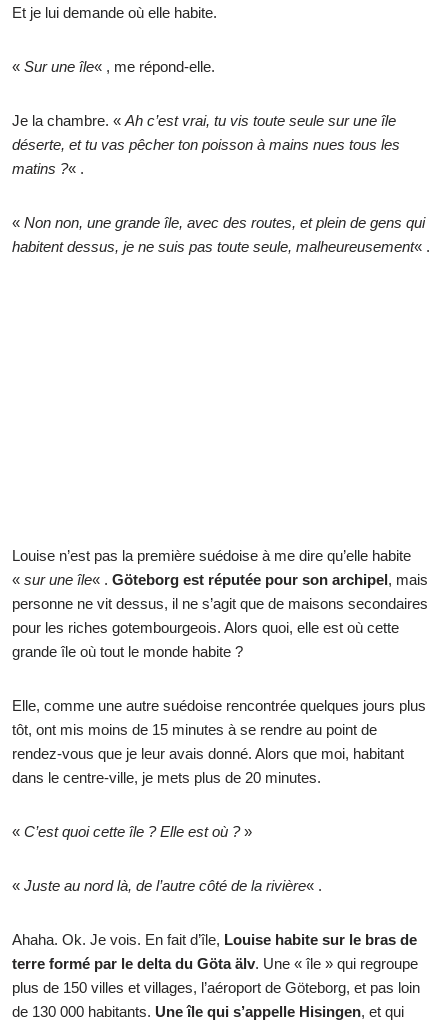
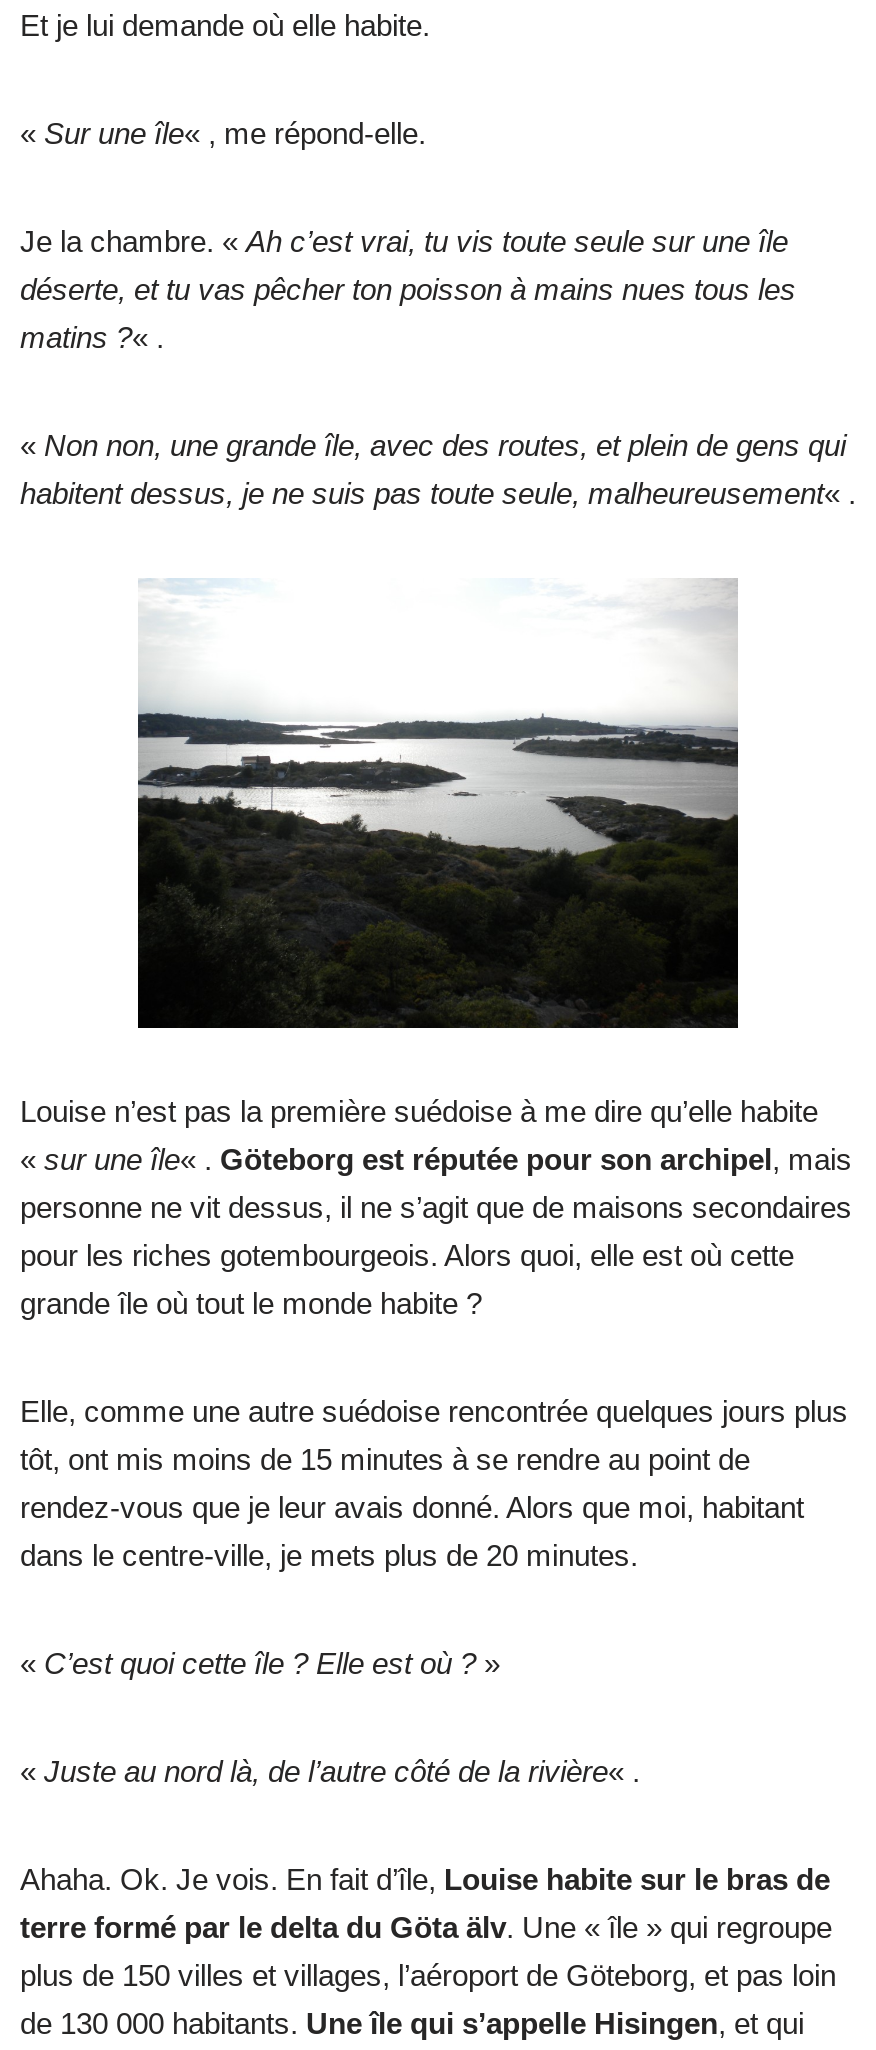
+ [image]
